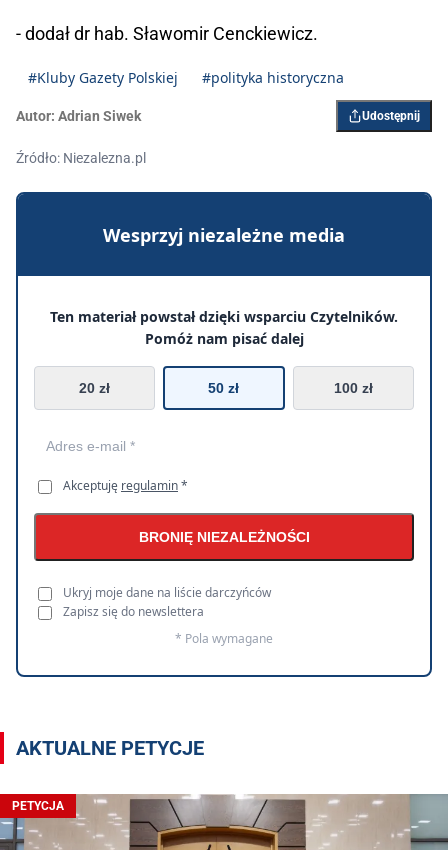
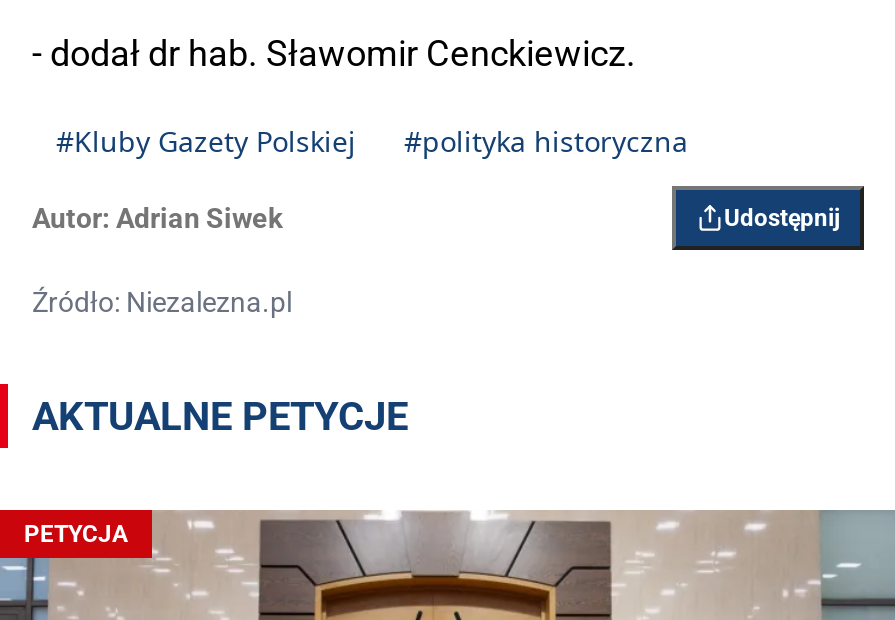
- [image]
- Wesprzyj niezależne media
- Ten materiał powstał dzięki wsparciu Czytelników.
- Pomóż nam pisać dalej
- 20 zł
- 50 zł
- 100 zł

- Akceptuję regulamin *
- BRONIĘ NIEZALEŻNOŚCI
- Ukryj moje dane na liście darczyńców
- Zapisz się do newslettera
- * Pola wymagane
